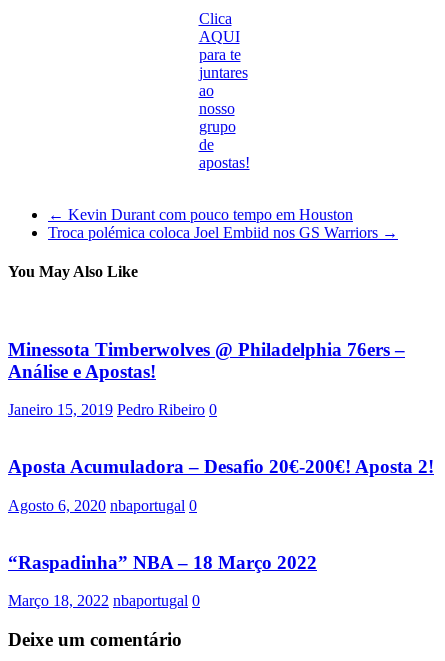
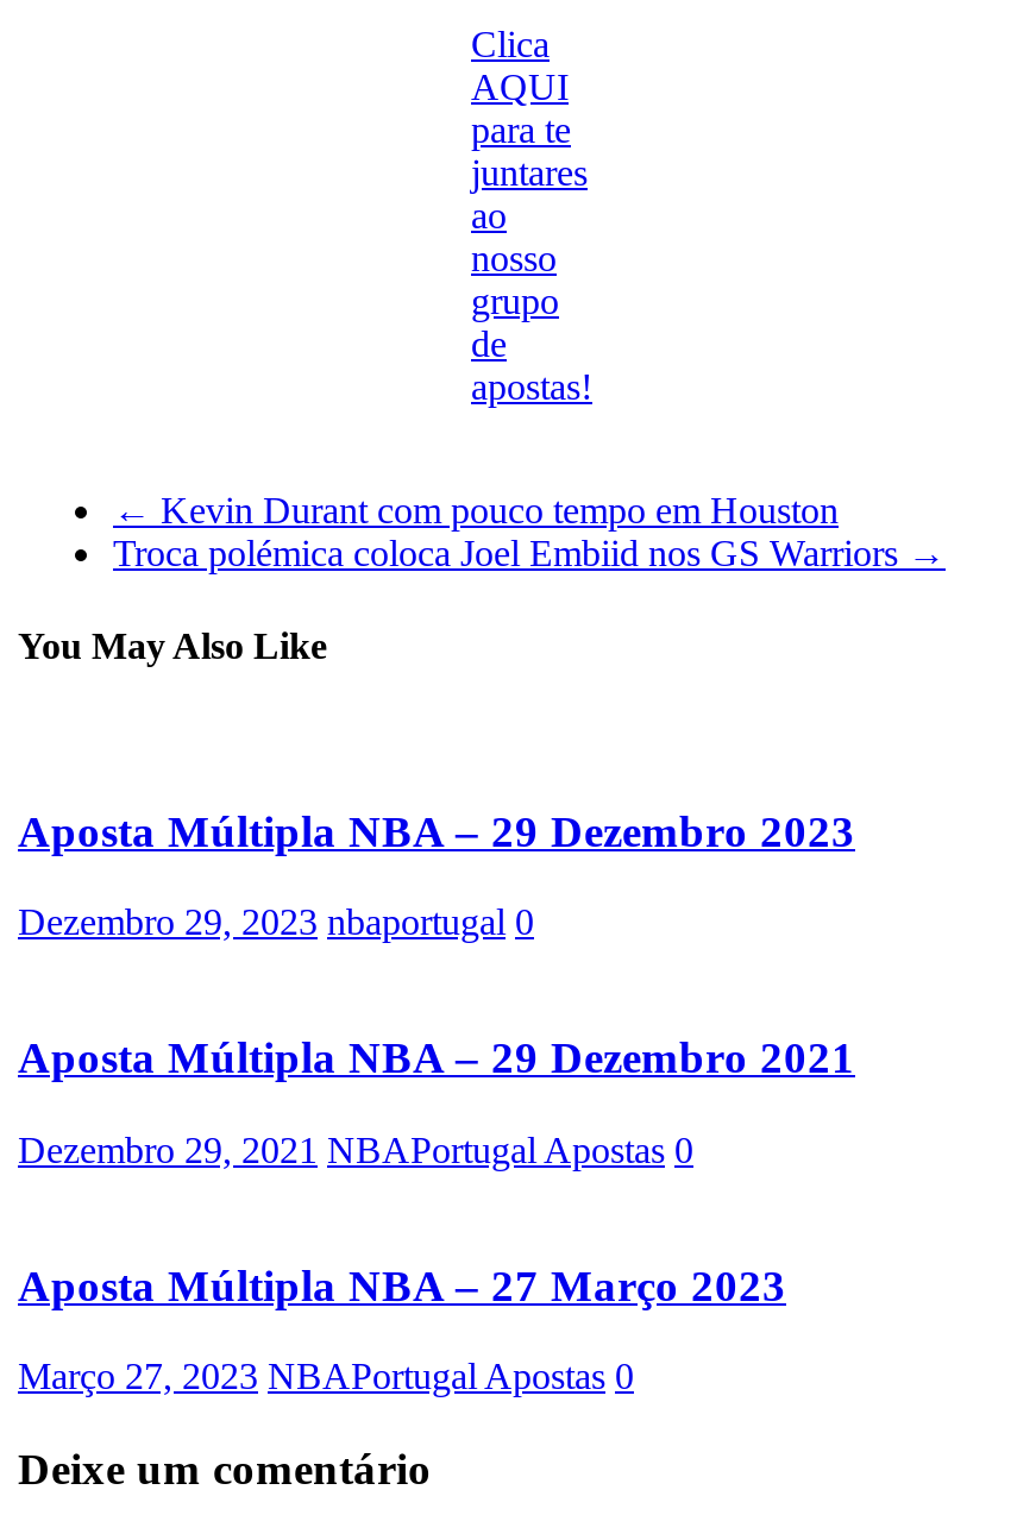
- Minessota Timberwolves @ Philadelphia 76ers –
- Análise e Apostas!
+ Aposta Múltipla NBA – 29 Dezembro 2023

- Janeiro 15, 2019 Pedro Ribeiro 0
+ Dezembro 29, 2023 nbaportugal 0

- Aposta Acumuladora – Desafio 20€-200€! Aposta 2!
+ Aposta Múltipla NBA – 29 Dezembro 2021

- Agosto 6, 2020 nbaportugal 0
+ Dezembro 29, 2021 NBAPortugal Apostas 0

- “Raspadinha” NBA – 18 Março 2022
+ Aposta Múltipla NBA – 27 Março 2023

- Março 18, 2022 nbaportugal 0
+ Março 27, 2023 NBAPortugal Apostas 0
